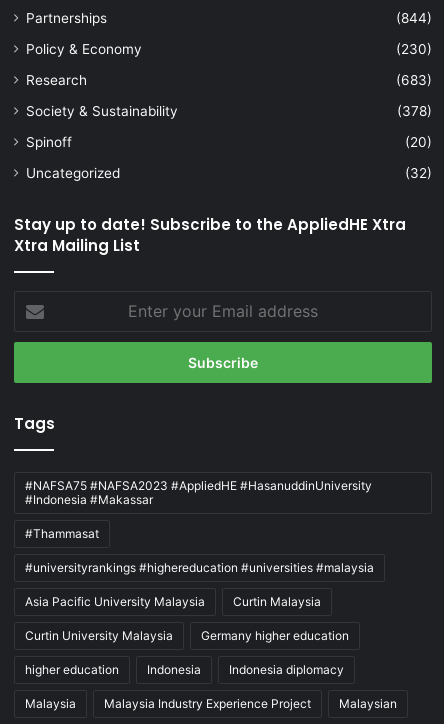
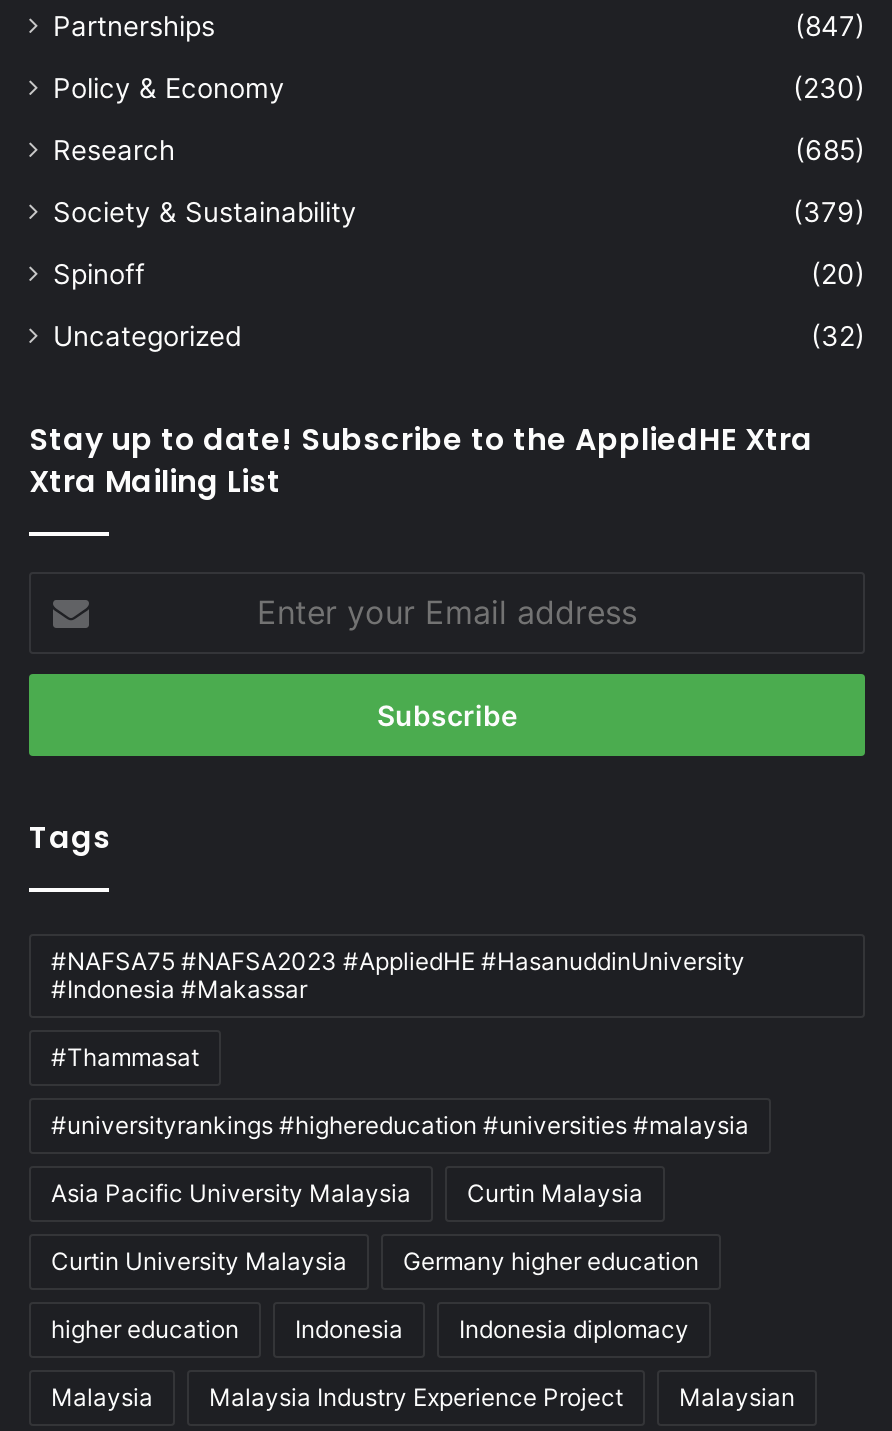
- (844)
+ (847)

- (683)
+ (685)

- (378)
+ (379)
